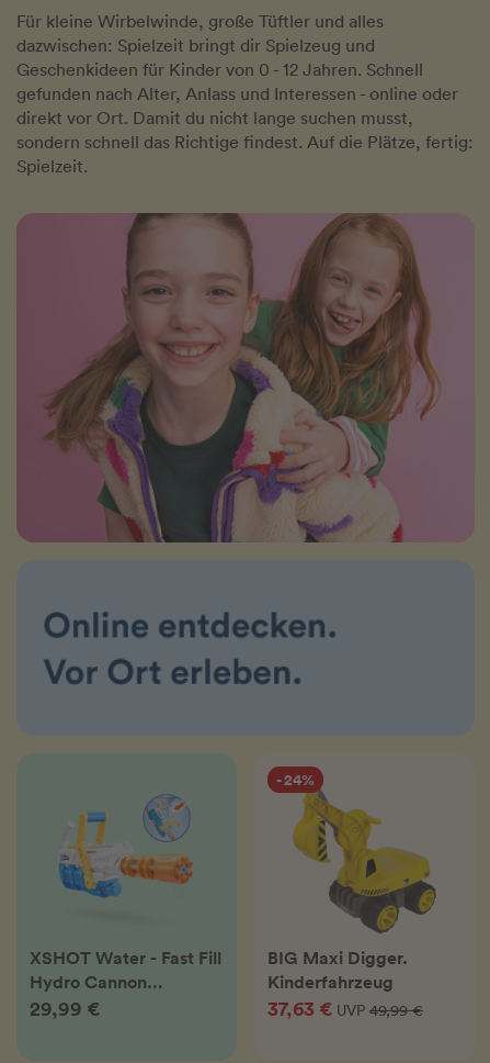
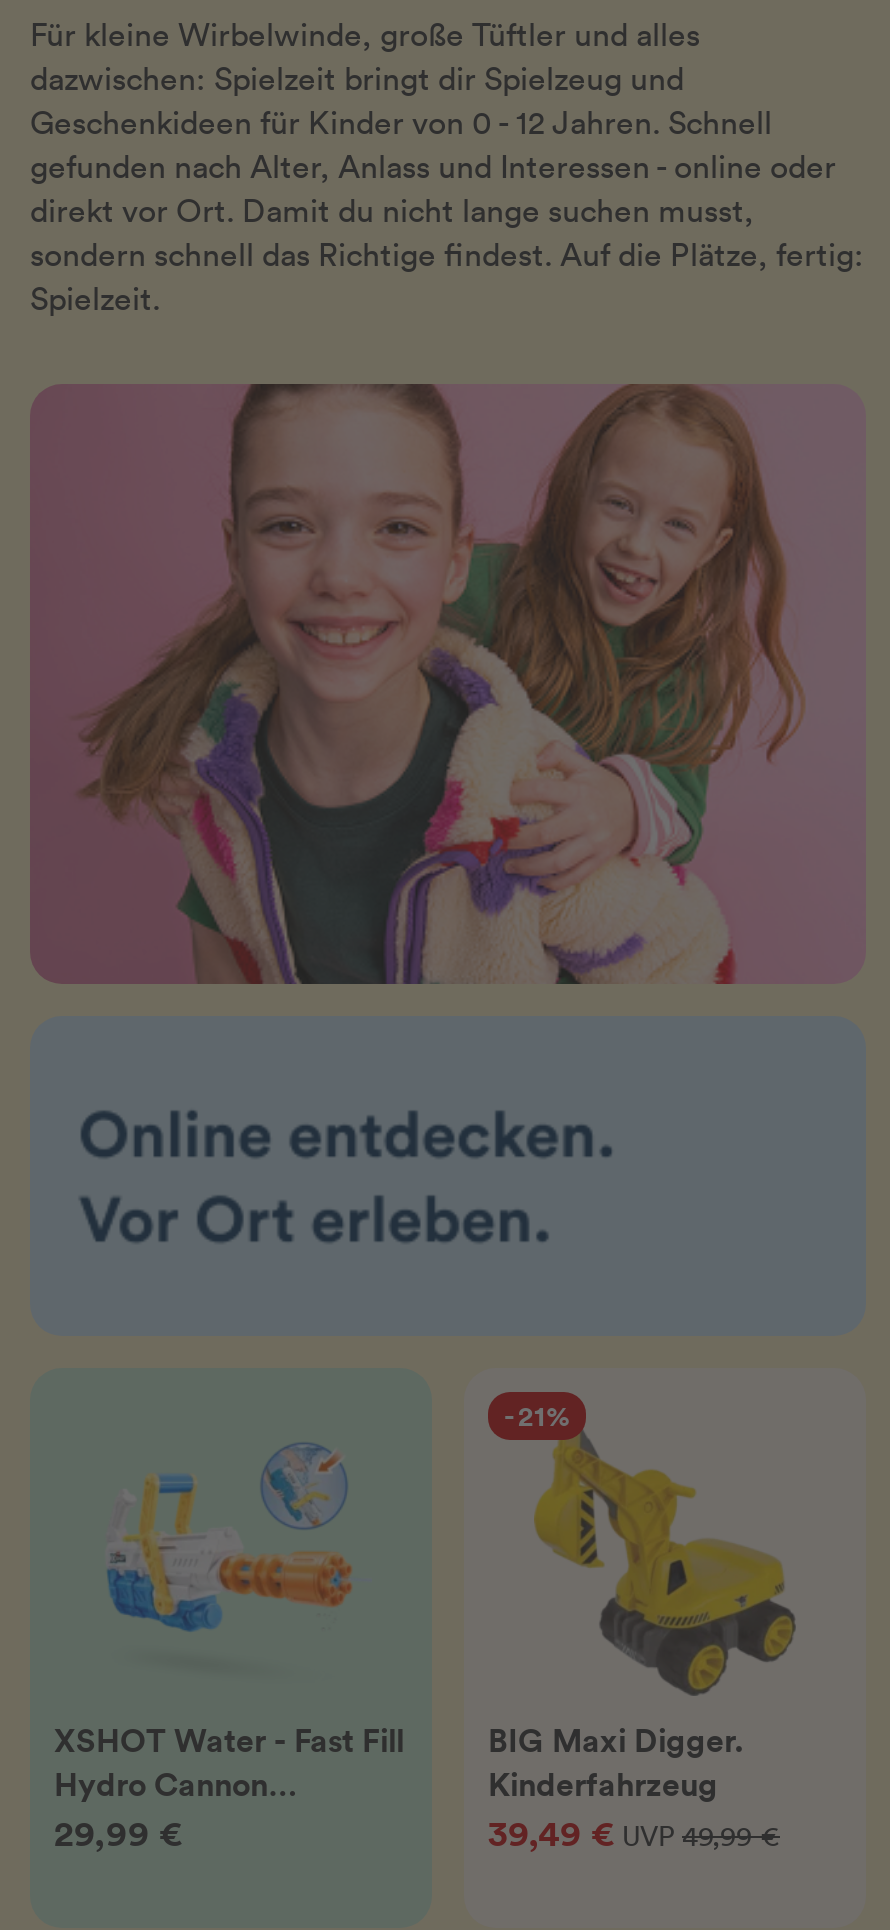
- - 24%
+ - 21%

- 37,63 €UVP 49,99 €
+ 39,49 €UVP 49,99 €
